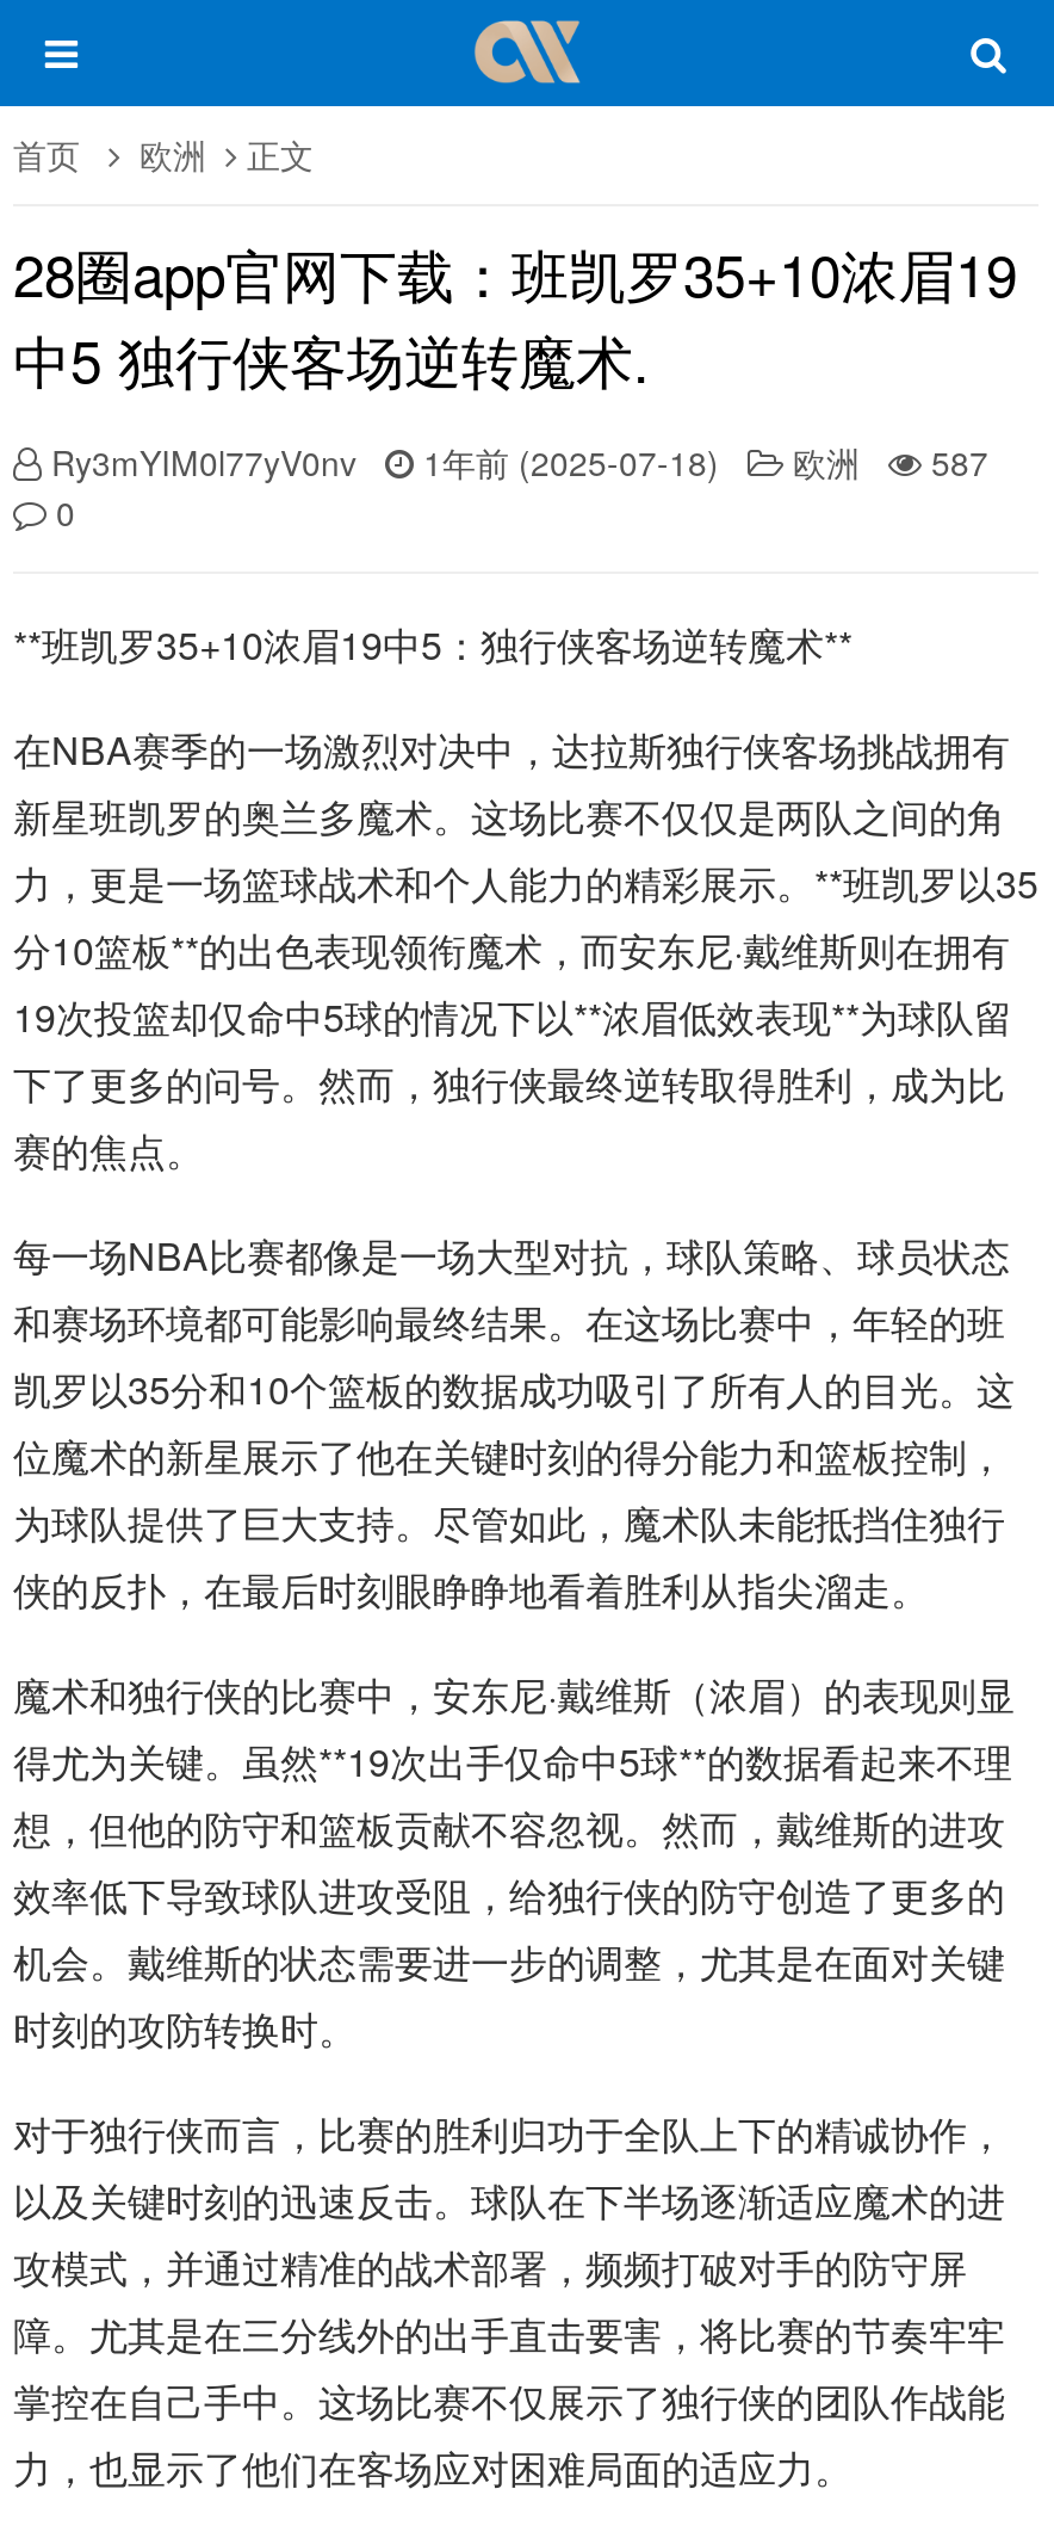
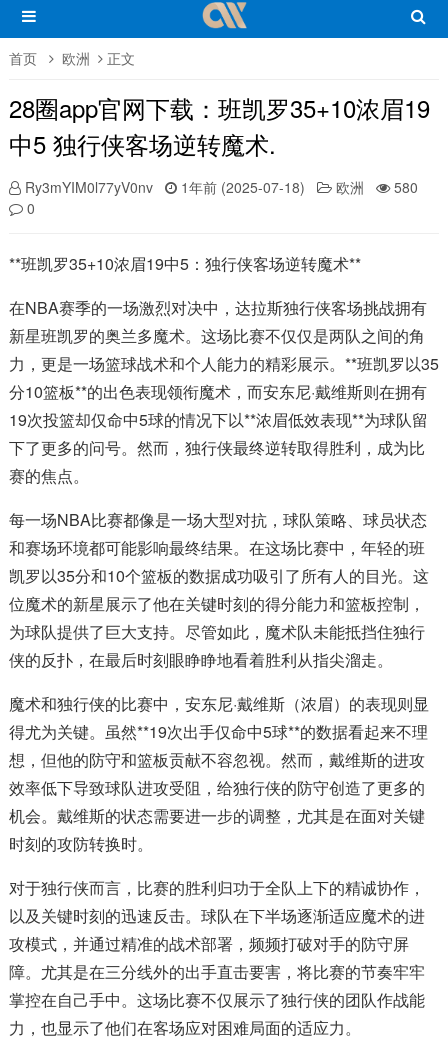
- Ry3mYIM0l77yV0nv 1年前 (2025-07-18) 欧洲 587
+ Ry3mYIM0l77yV0nv 1年前 (2025-07-18) 欧洲 580
